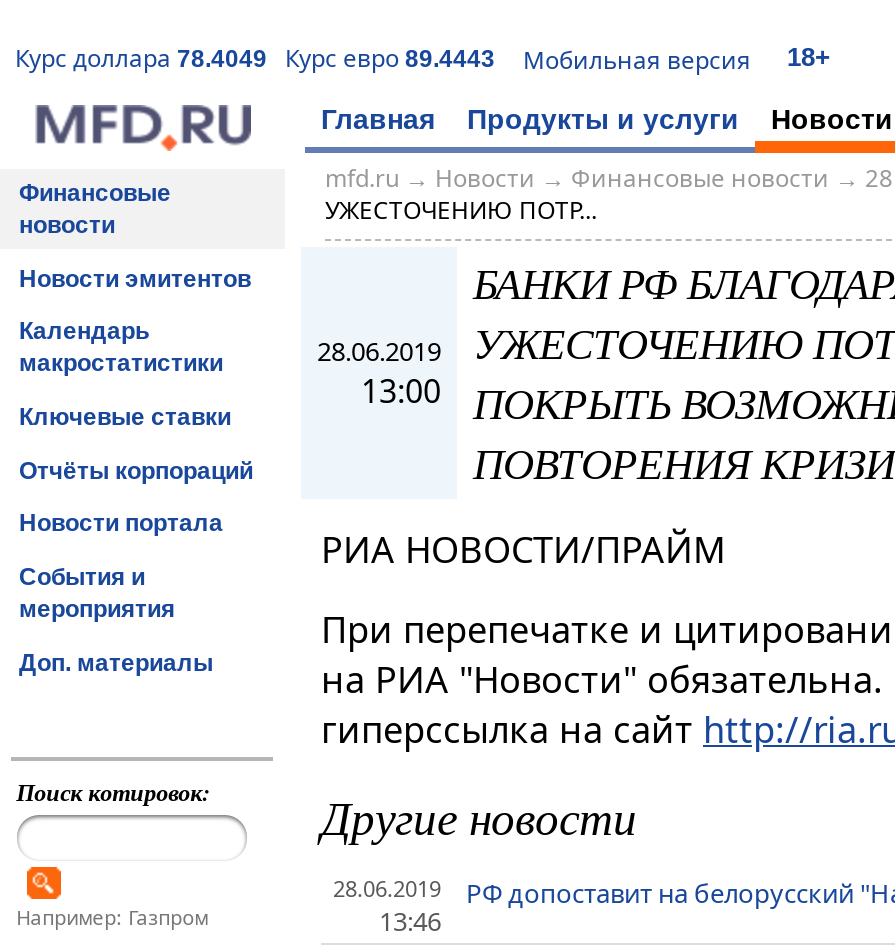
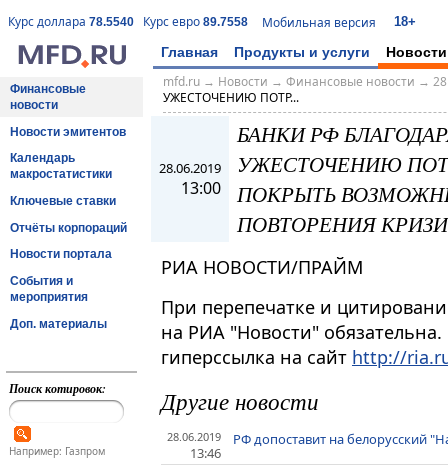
- Курс доллара 78.4049 Курс евро 89.4443
+ Курс доллара 78.5540 Курс евро 89.7558
